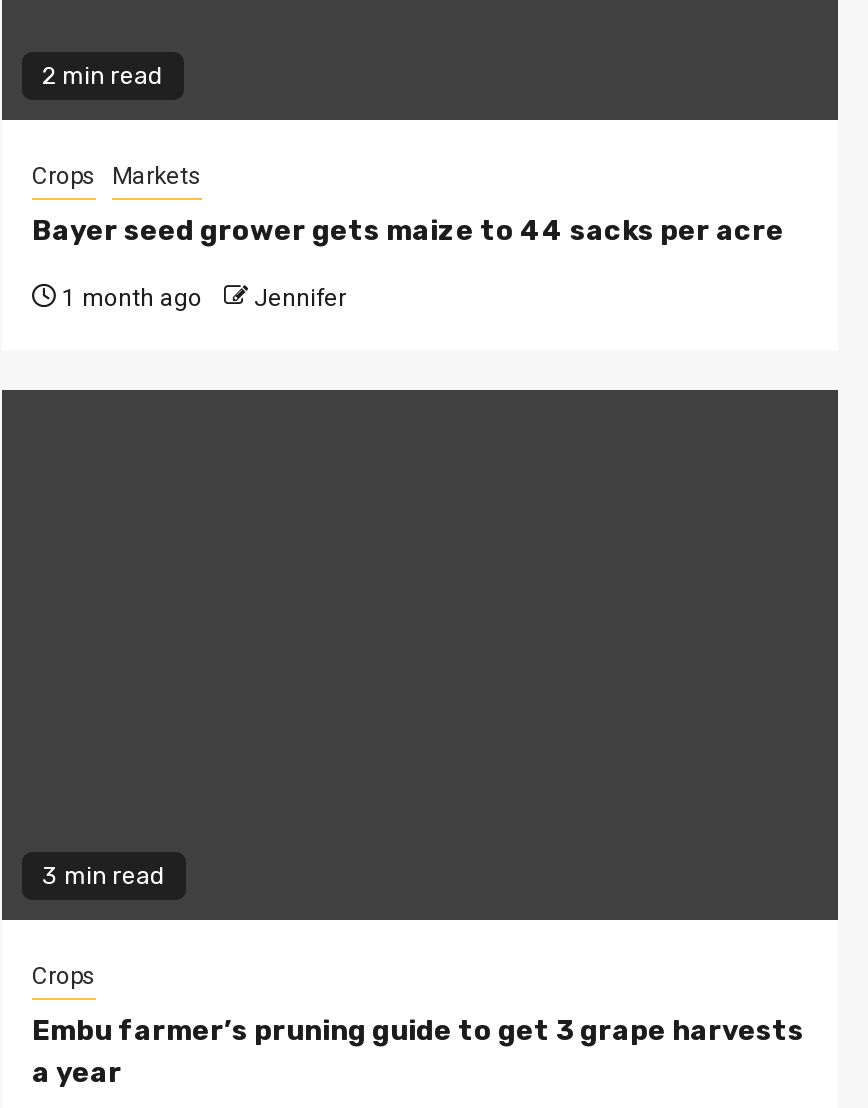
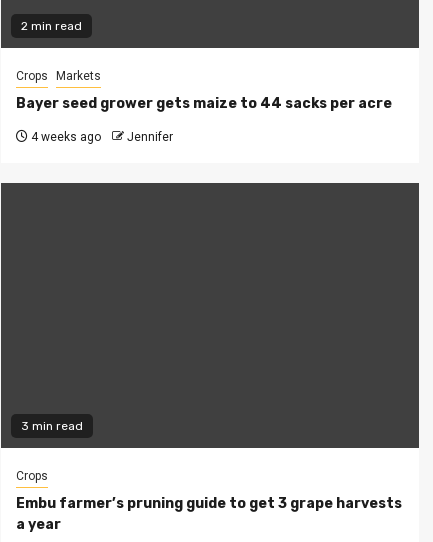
- 1 month ago Jennifer
+ 4 weeks ago Jennifer
